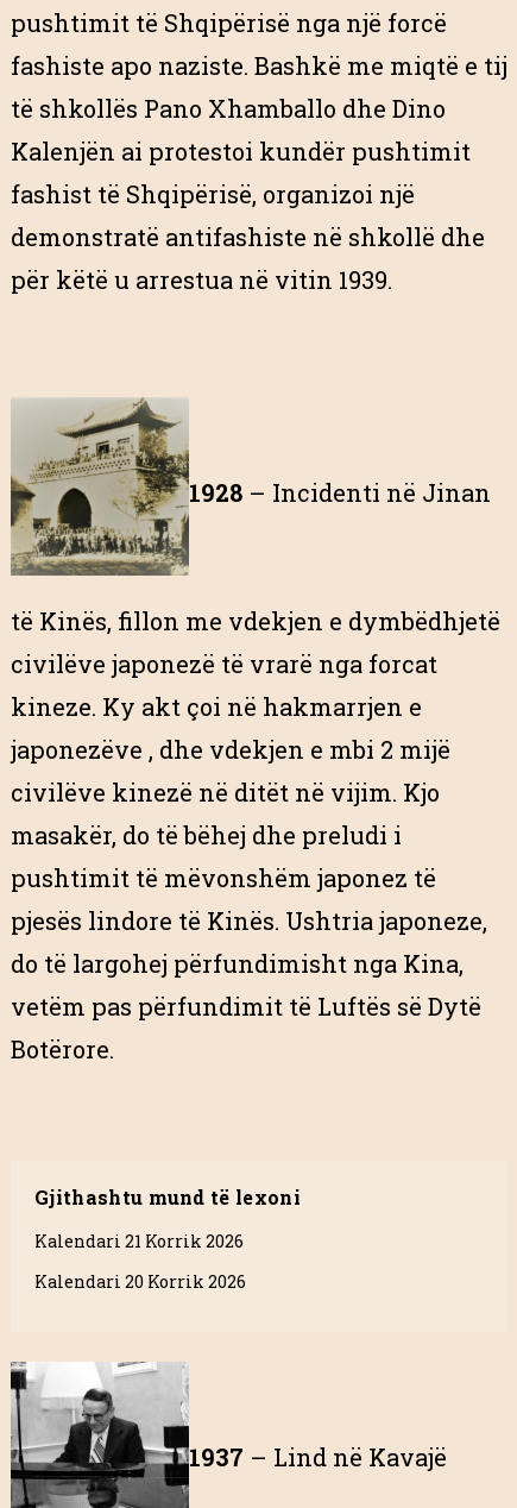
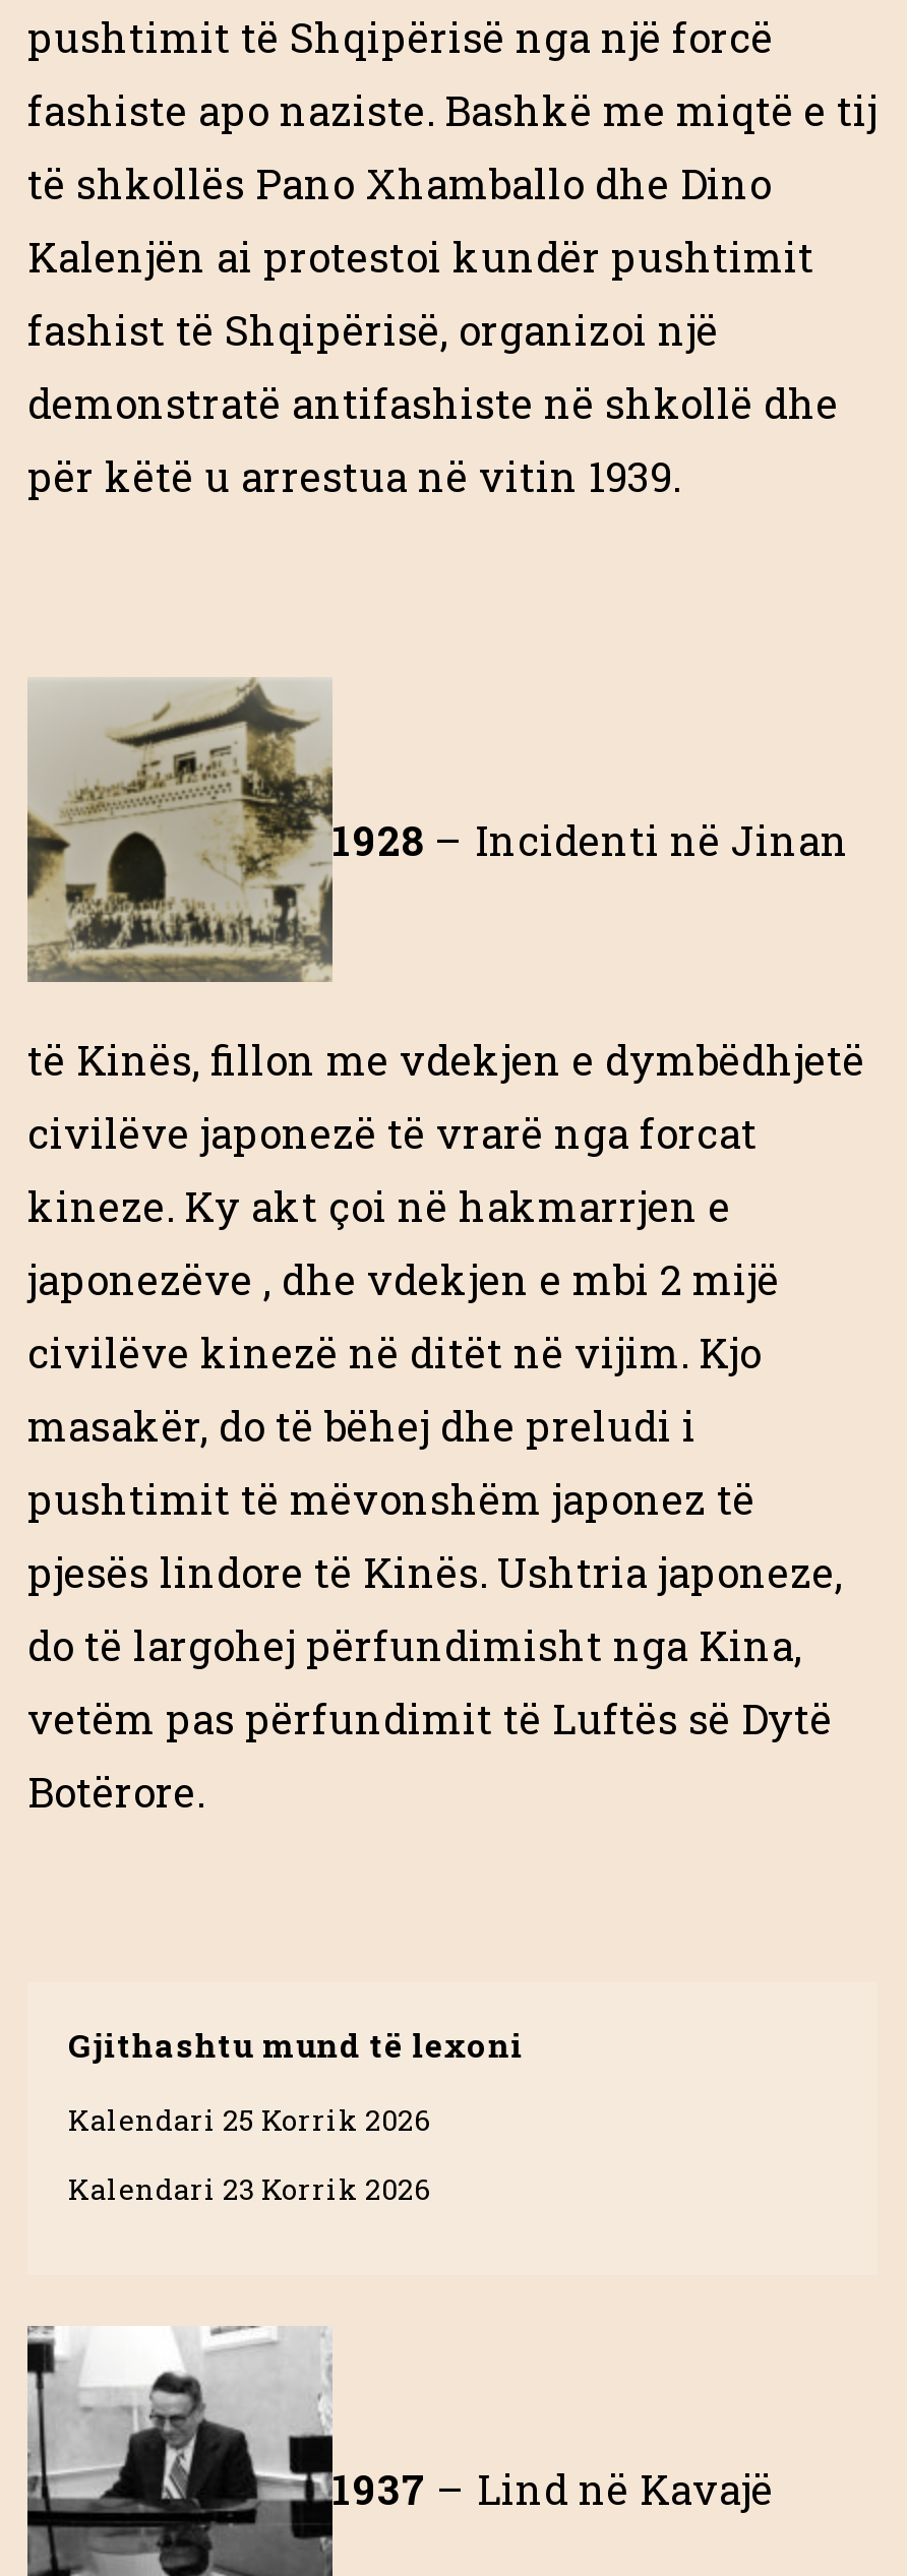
- Kalendari 21 Korrik 2026
+ Kalendari 25 Korrik 2026

- Kalendari 20 Korrik 2026
+ Kalendari 23 Korrik 2026
